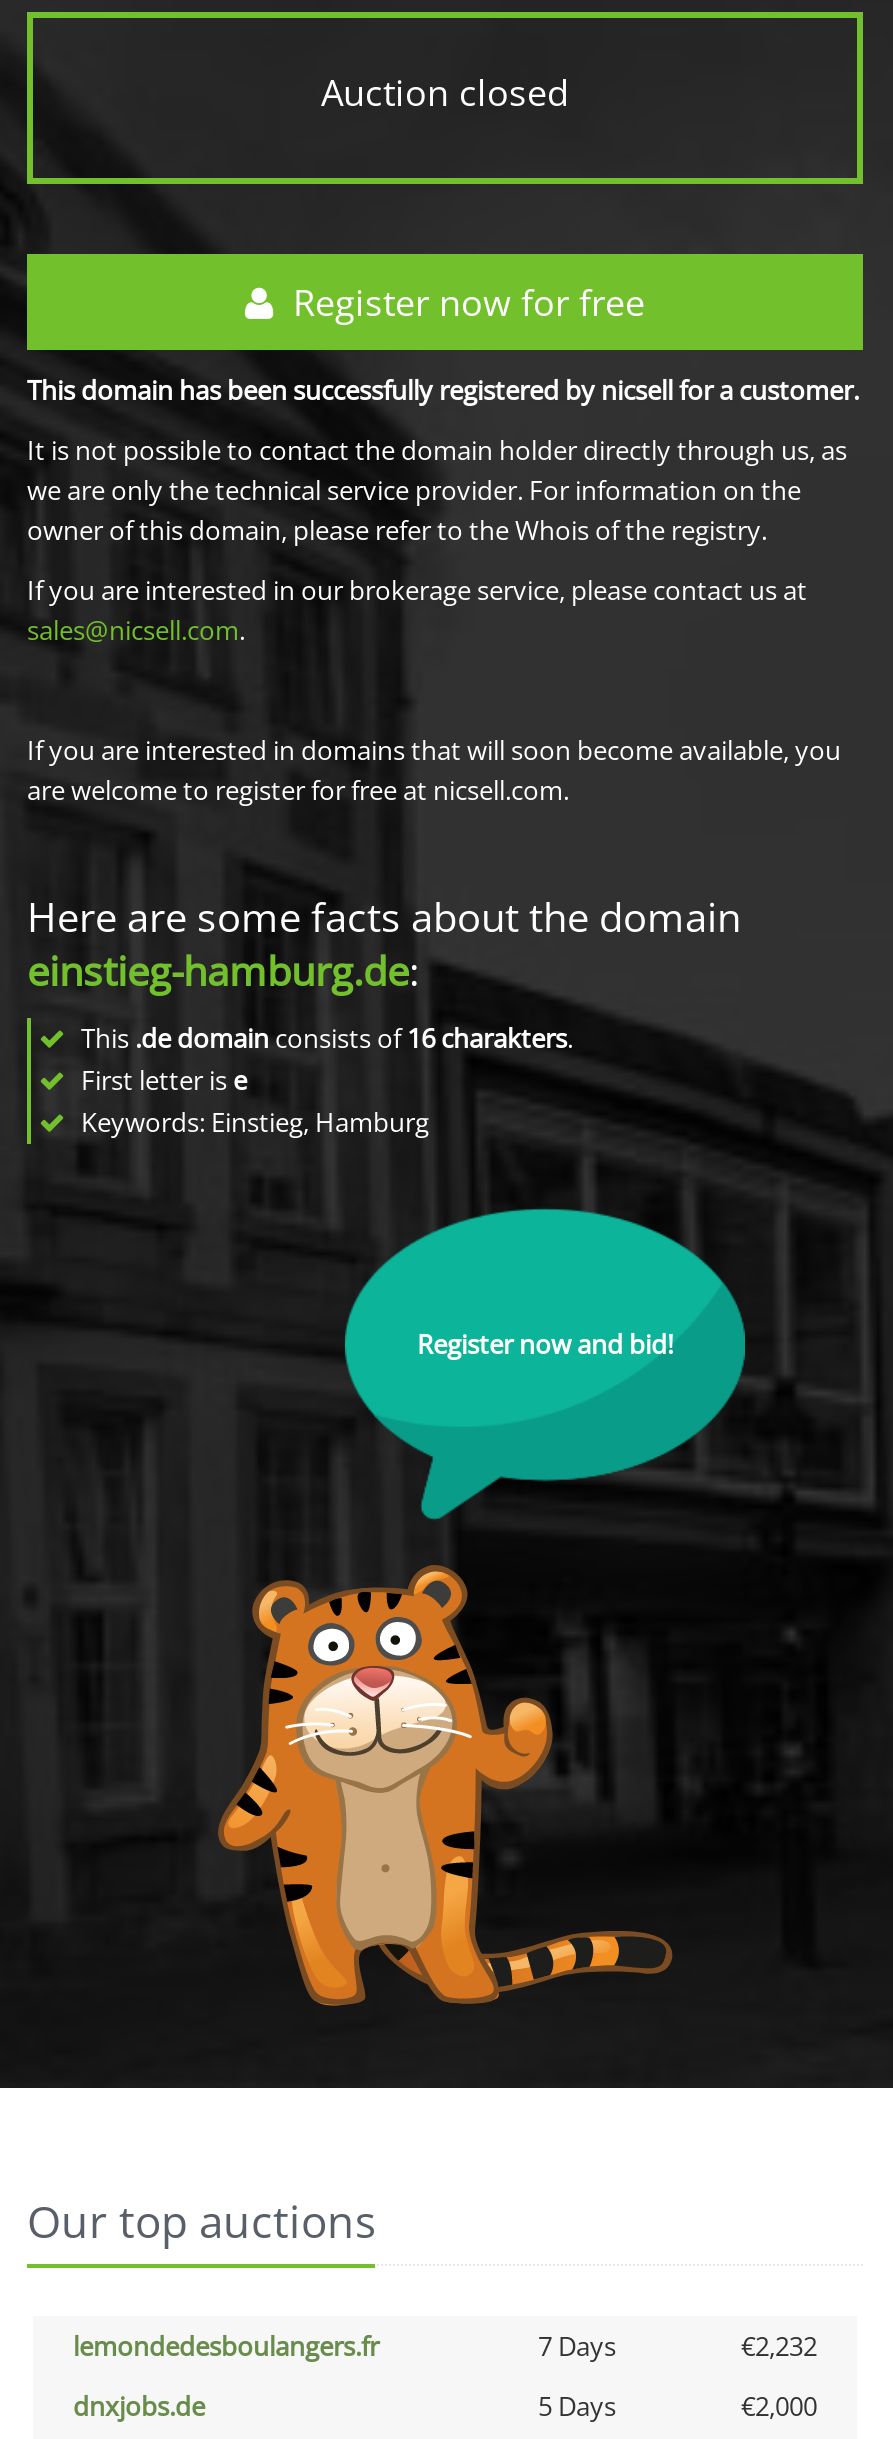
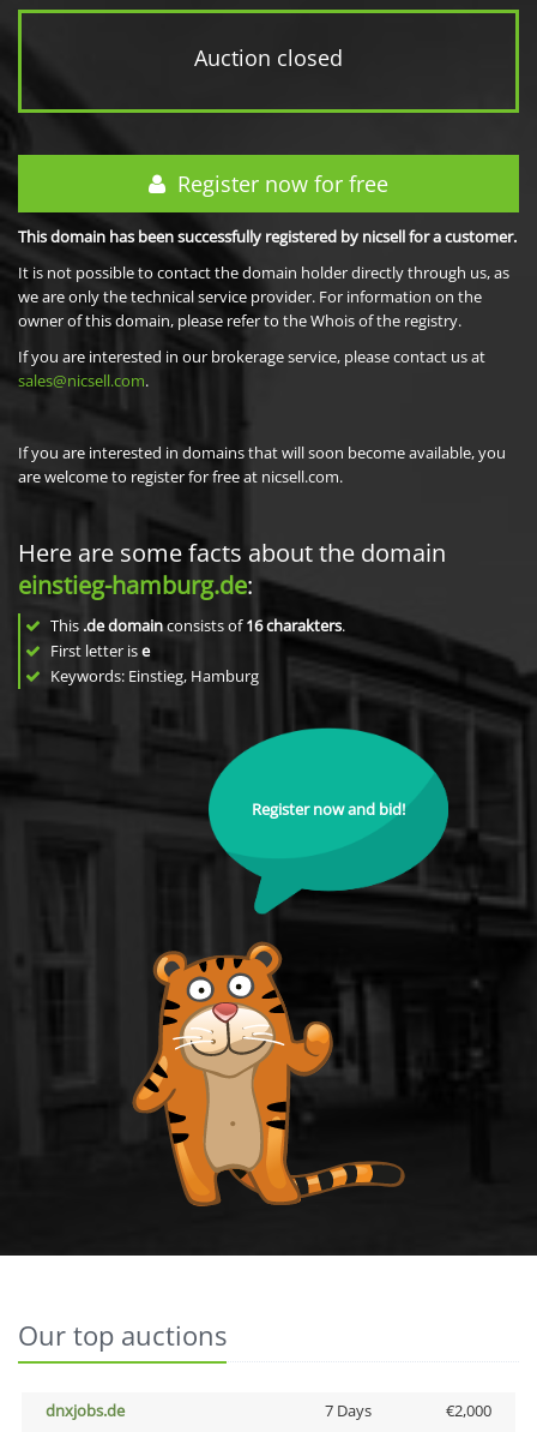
- lemondedesboulangers.fr
- 7 Days
- €2,232

- 5 Days
+ 7 Days
